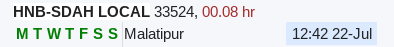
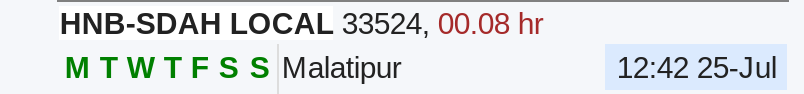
- 12:42 22-Jul
+ 12:42 25-Jul
